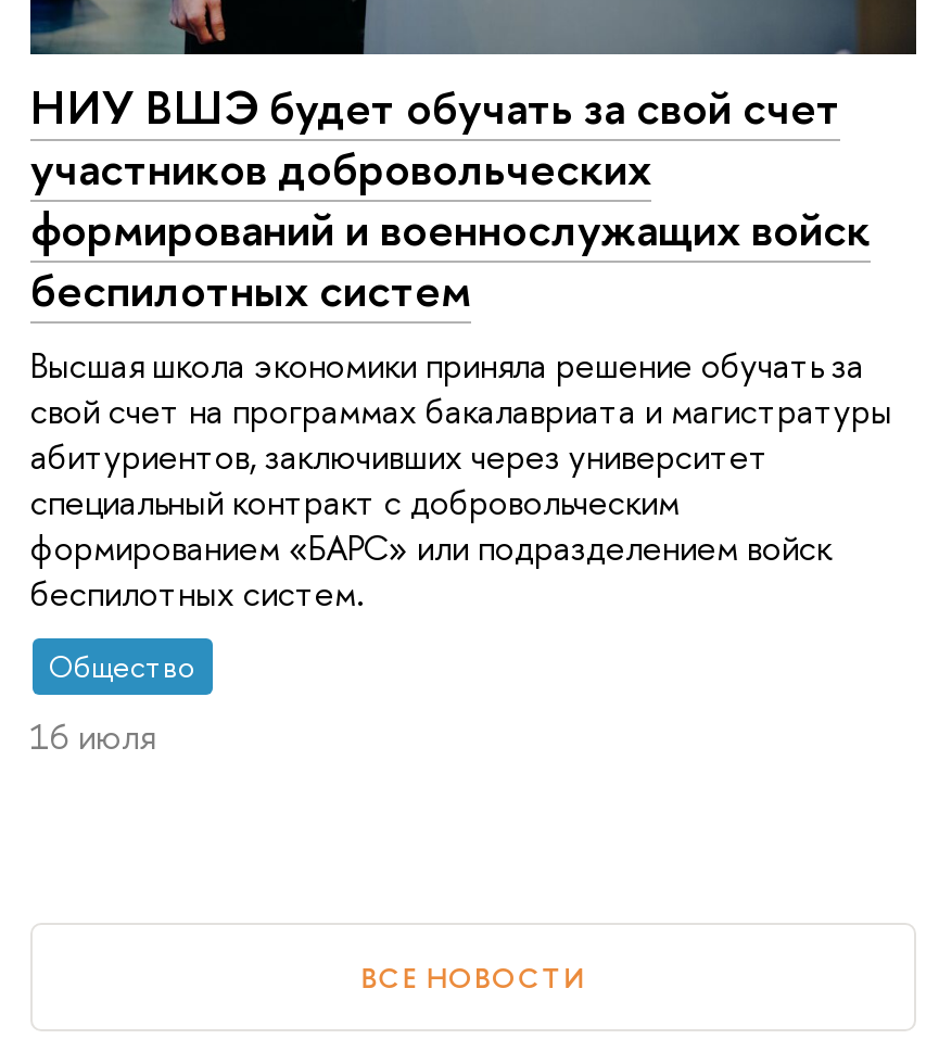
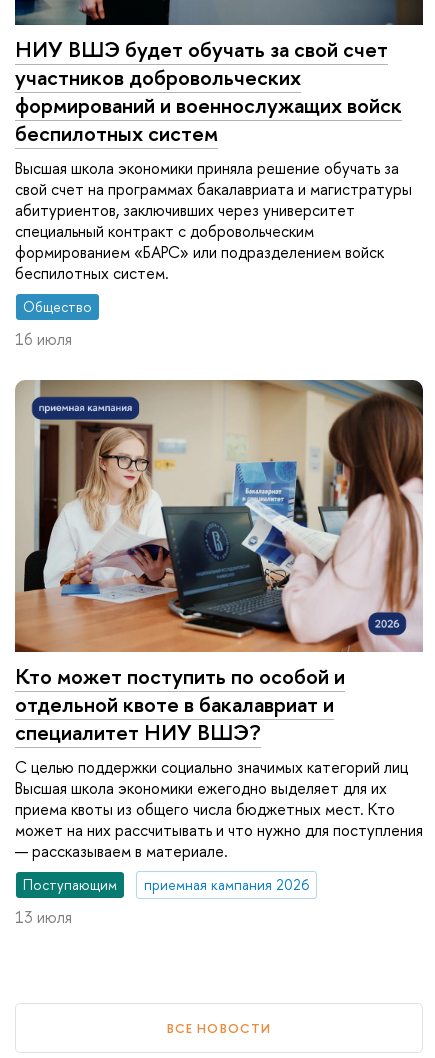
+ [image]
+ Кто может поступить по особой и
+ отдельной квоте в бакалавриат и
+ специалитет НИУ ВШЭ?
+ С целью поддержки социально значимых категорий лиц
+ Высшая школа экономики ежегодно выделяет для их
+ приема квоты из общего числа бюджетных мест. Кто
+ может на них рассчитывать и что нужно для поступления
+ — рассказываем в материале.
+ Поступающим
+ приемная кампания 2026
+ 13 июля
